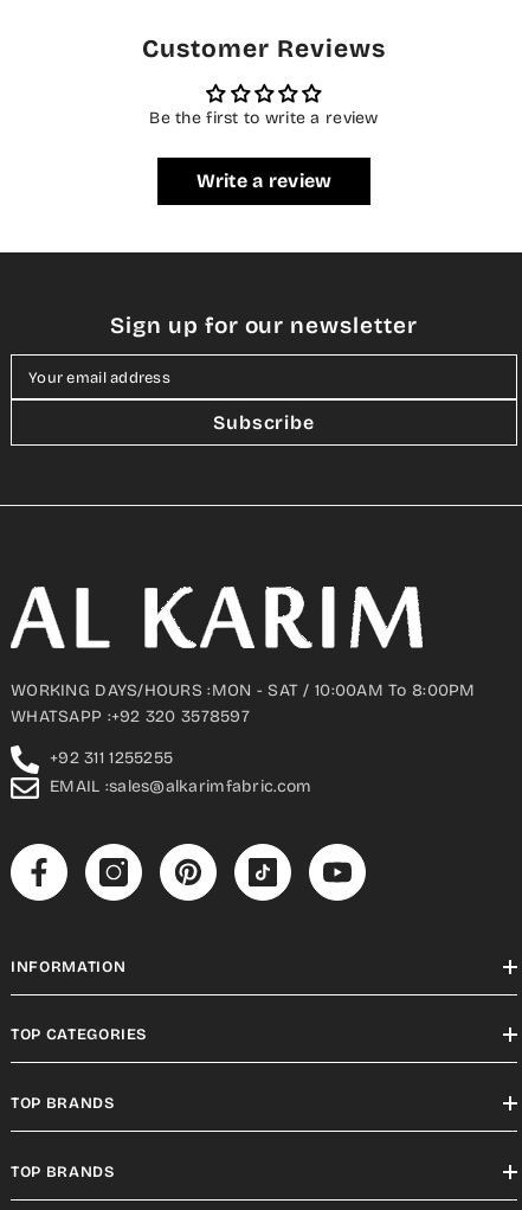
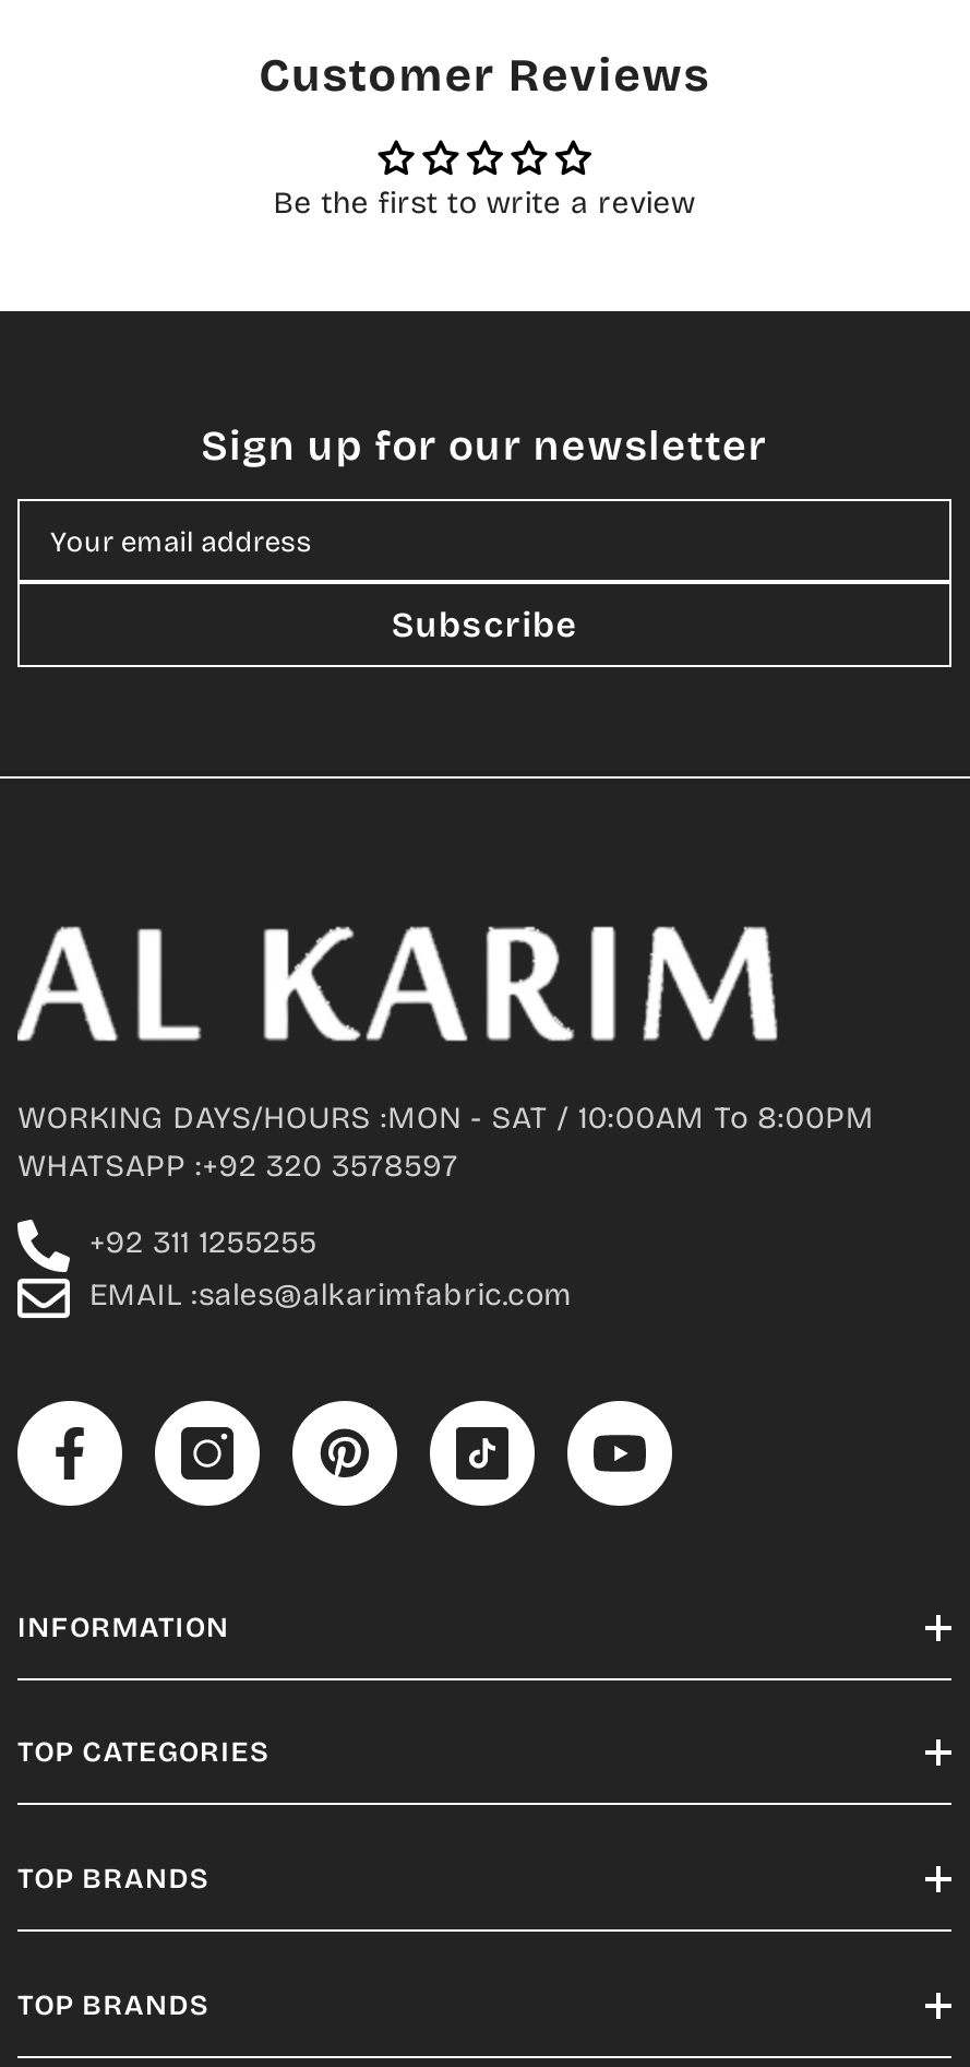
- Write a review
